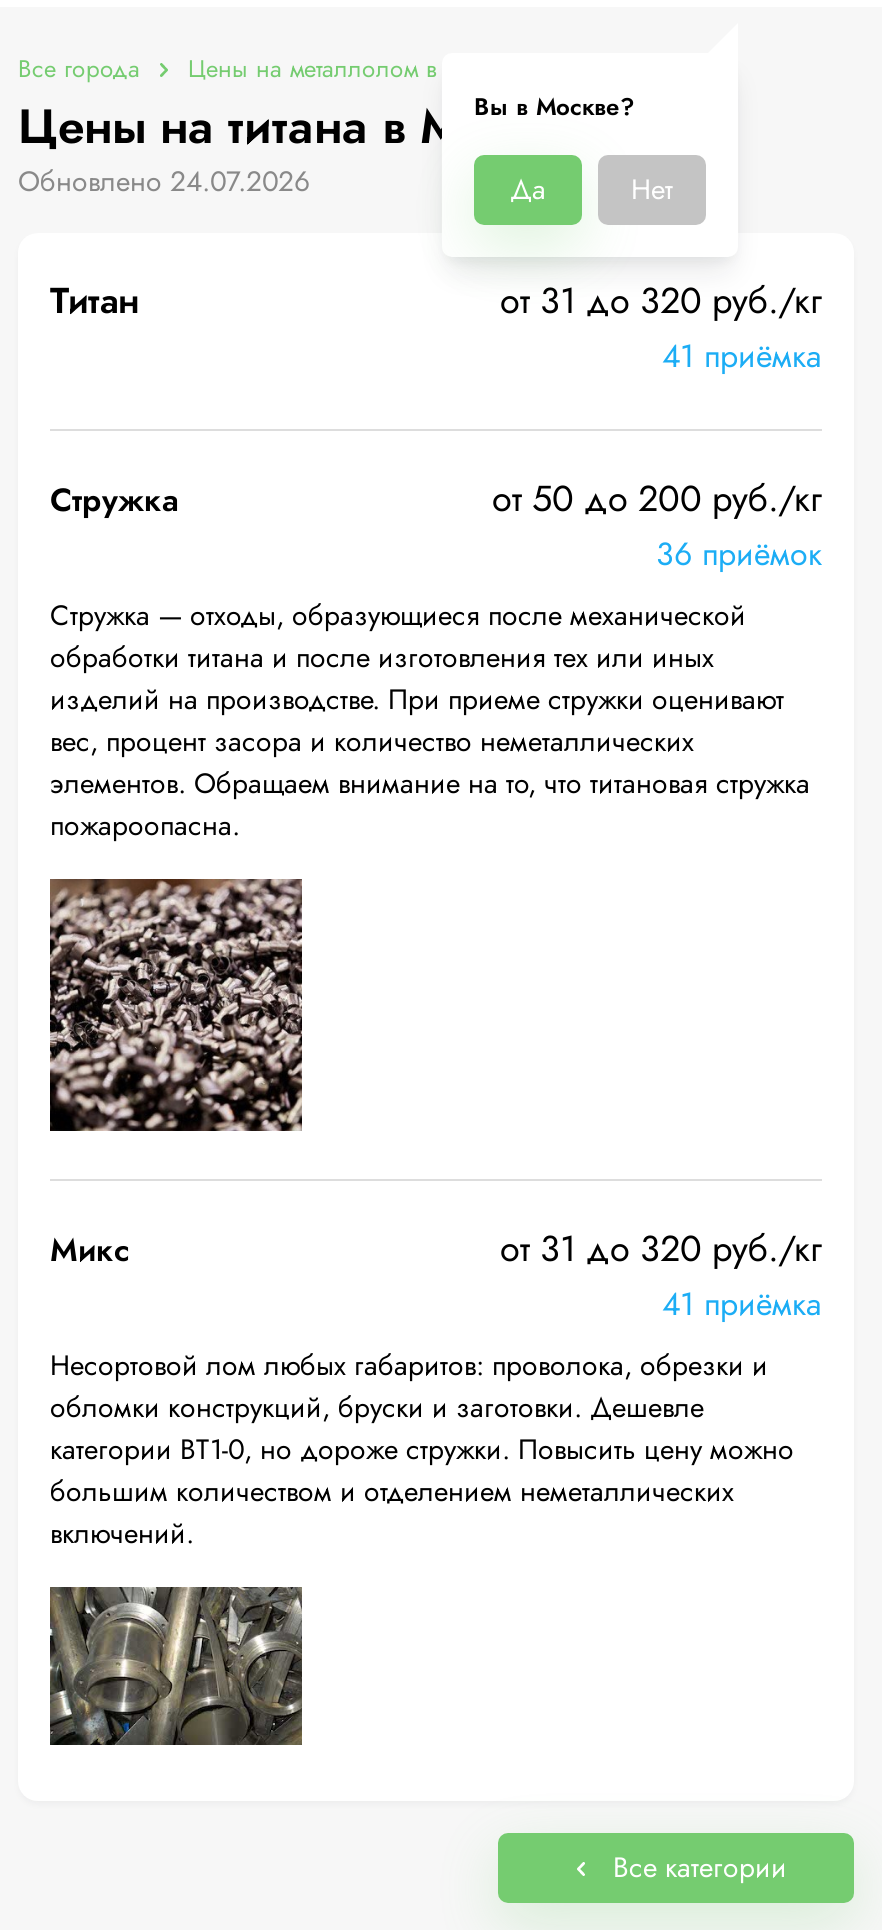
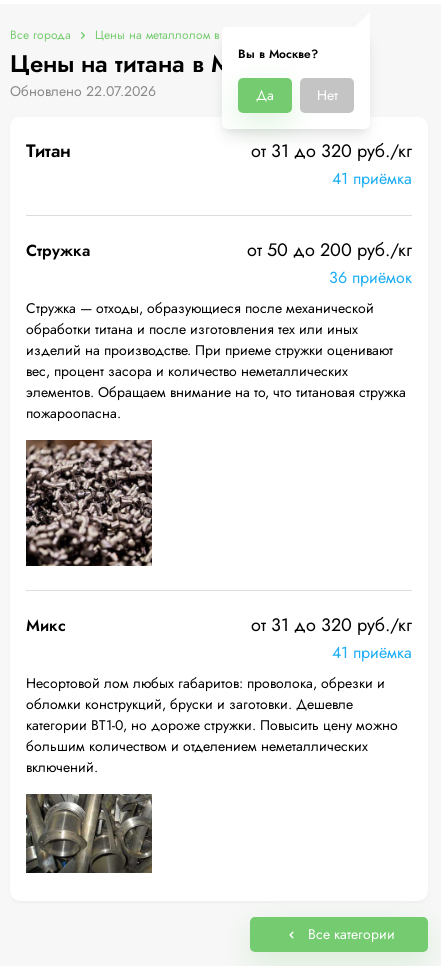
- Обновлено 24.07.2026
+ Обновлено 22.07.2026
